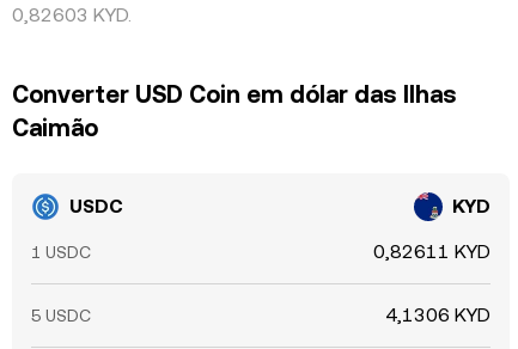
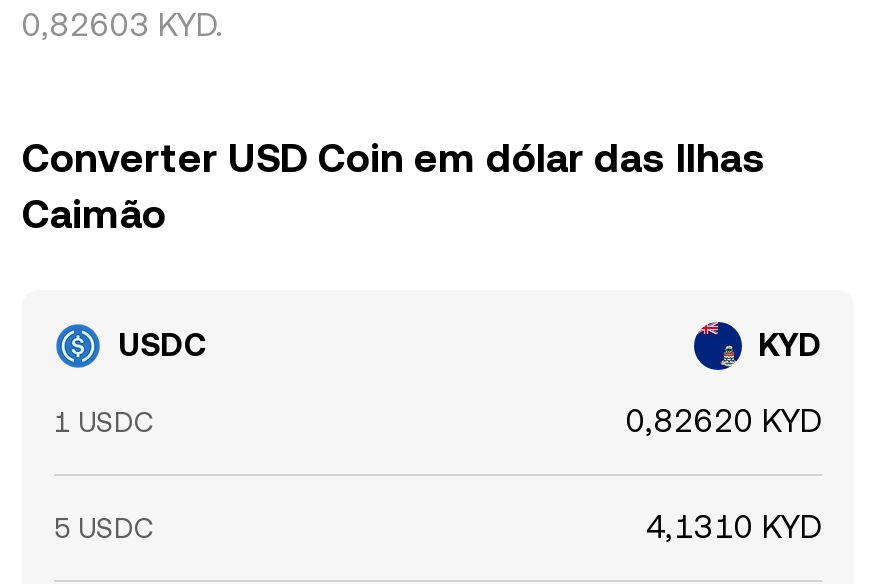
- 0,82611 KYD
+ 0,82620 KYD

- 4,1306 KYD
+ 4,1310 KYD
